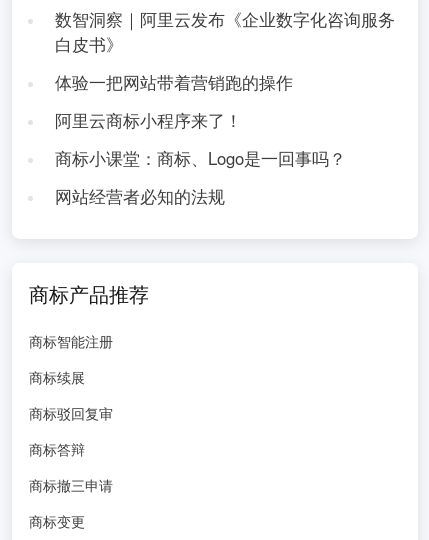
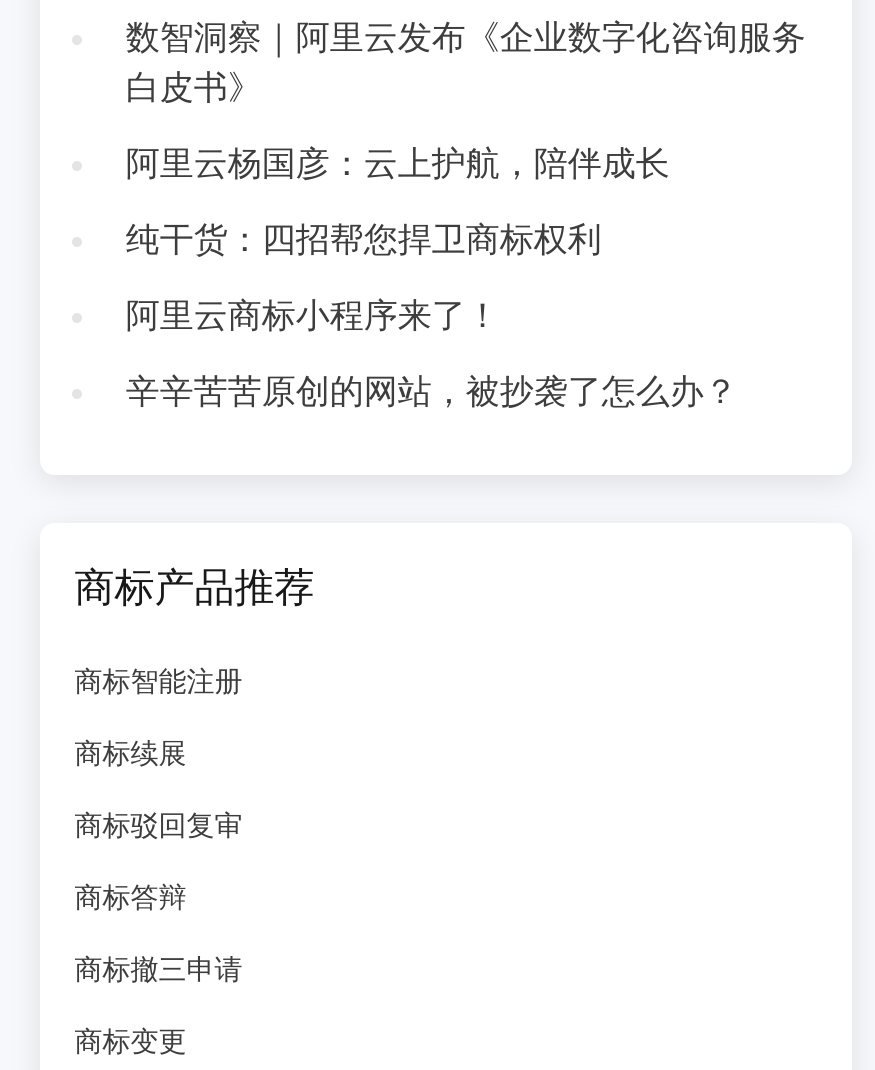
- 体验一把网站带着营销跑的操作
+ 阿里云杨国彦：云上护航，陪伴成长
+ 纯干货：四招帮您捍卫商标权利

moved down: 阿里云商标小程序来了！

- 商标小课堂：商标、Logo是一回事吗？
- 网站经营者必知的法规
+ 辛辛苦苦原创的网站，被抄袭了怎么办？
